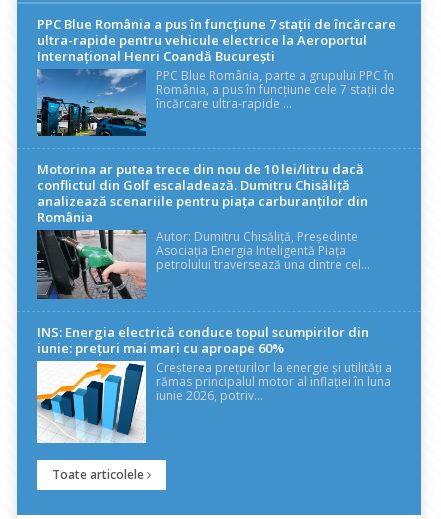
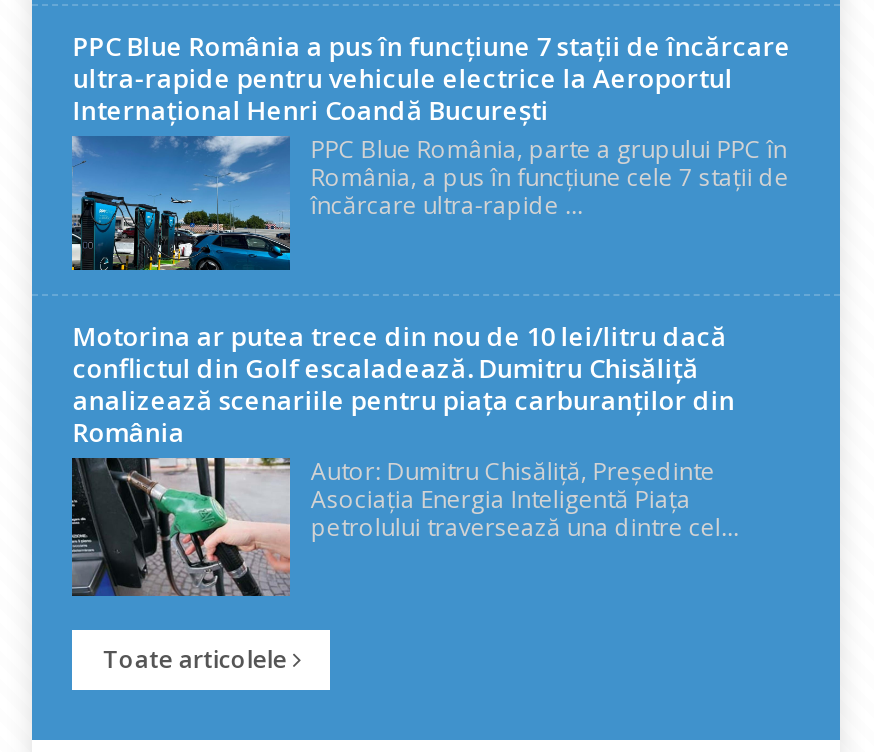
- [image]
- INS: Energia electrică conduce topul scumpirilor din
- iunie: prețuri mai mari cu aproape 60%
- Creșterea prețurilor la energie și utilități a
- rămas principalul motor al inflației în luna
- iunie 2026, potriv...
